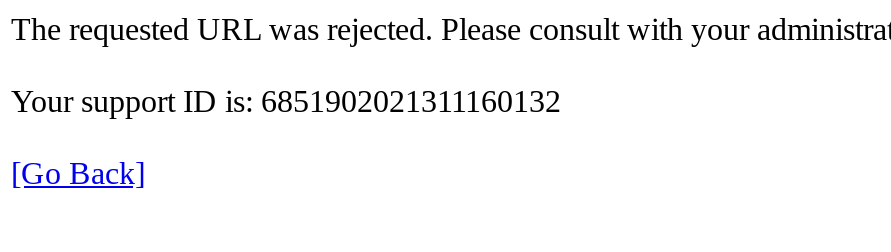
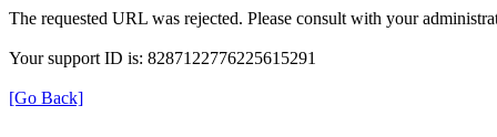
- Your support ID is: 6851902021311160132
+ Your support ID is: 8287122776225615291
